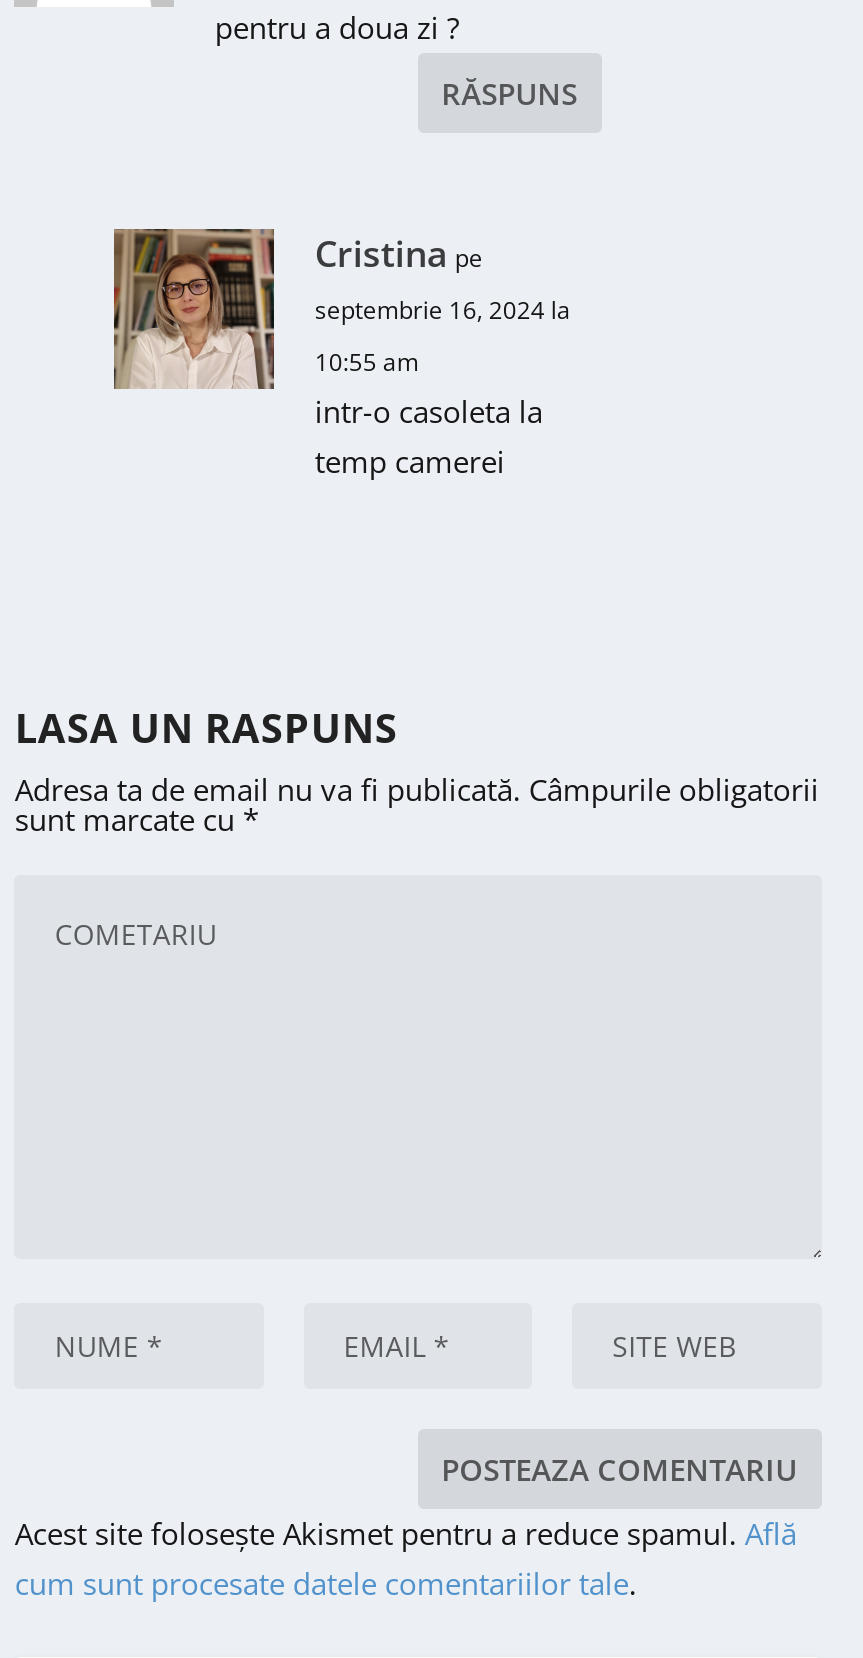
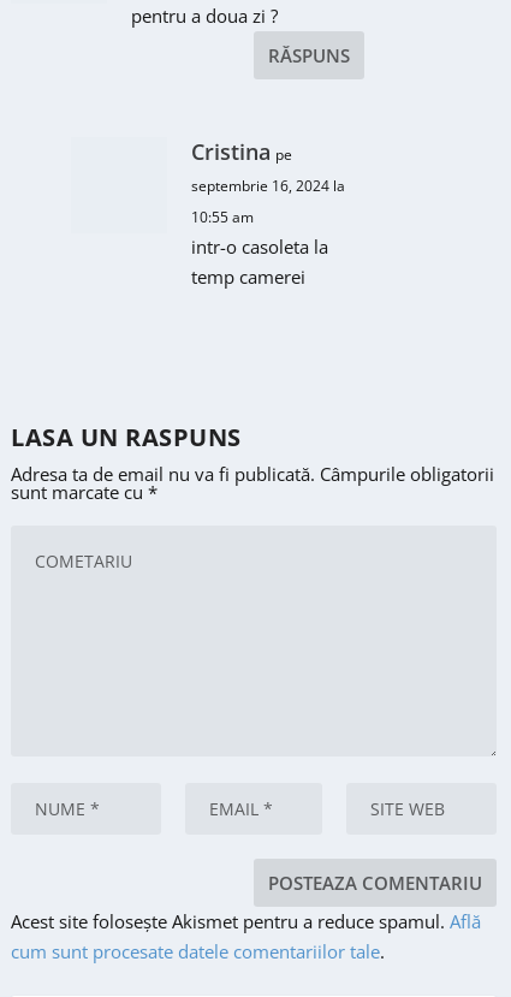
- [image]
